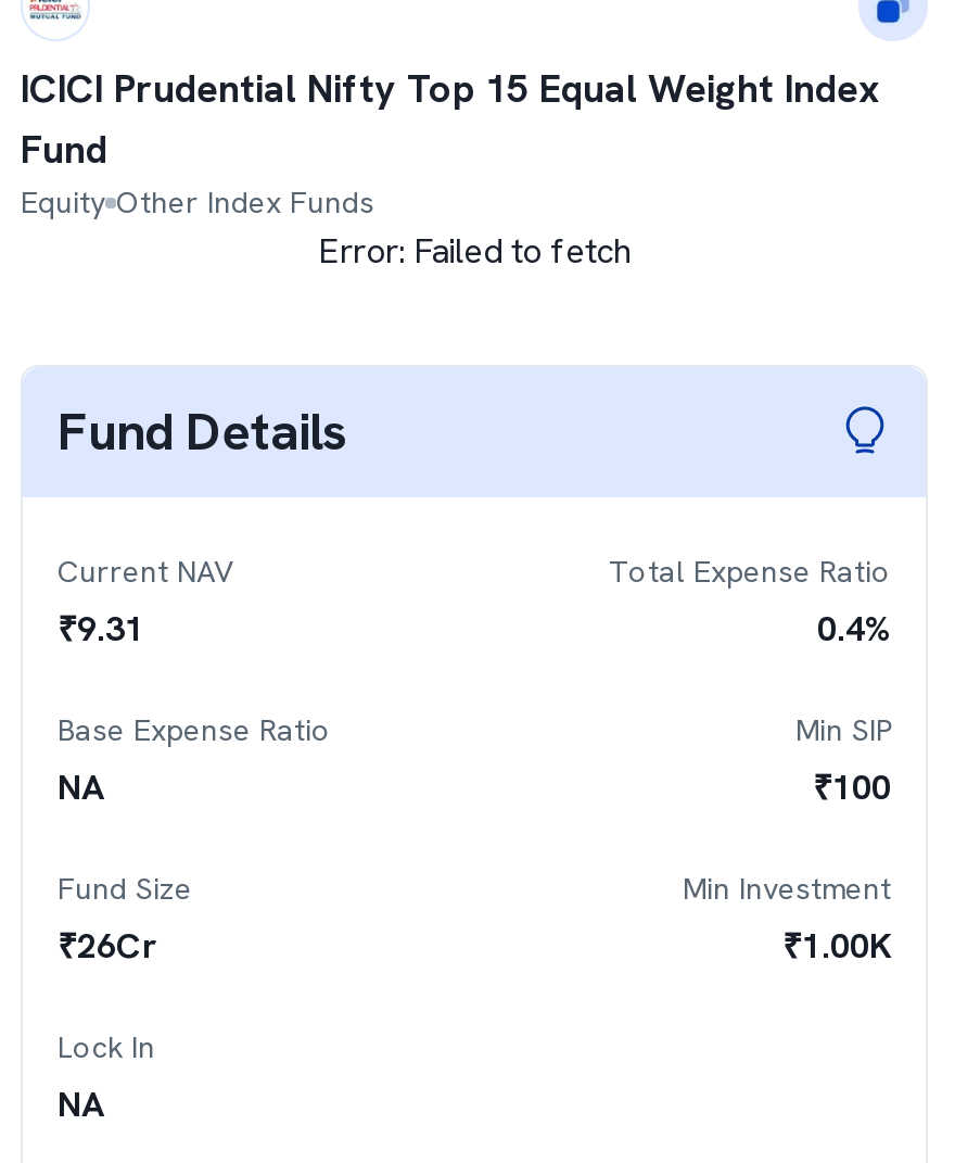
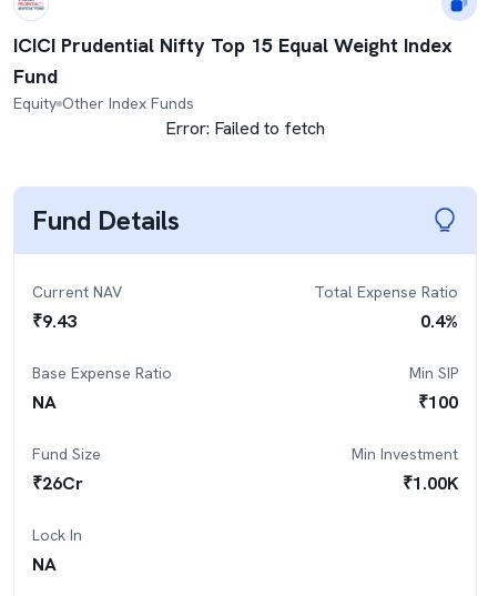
- ₹9.31
+ ₹9.43
